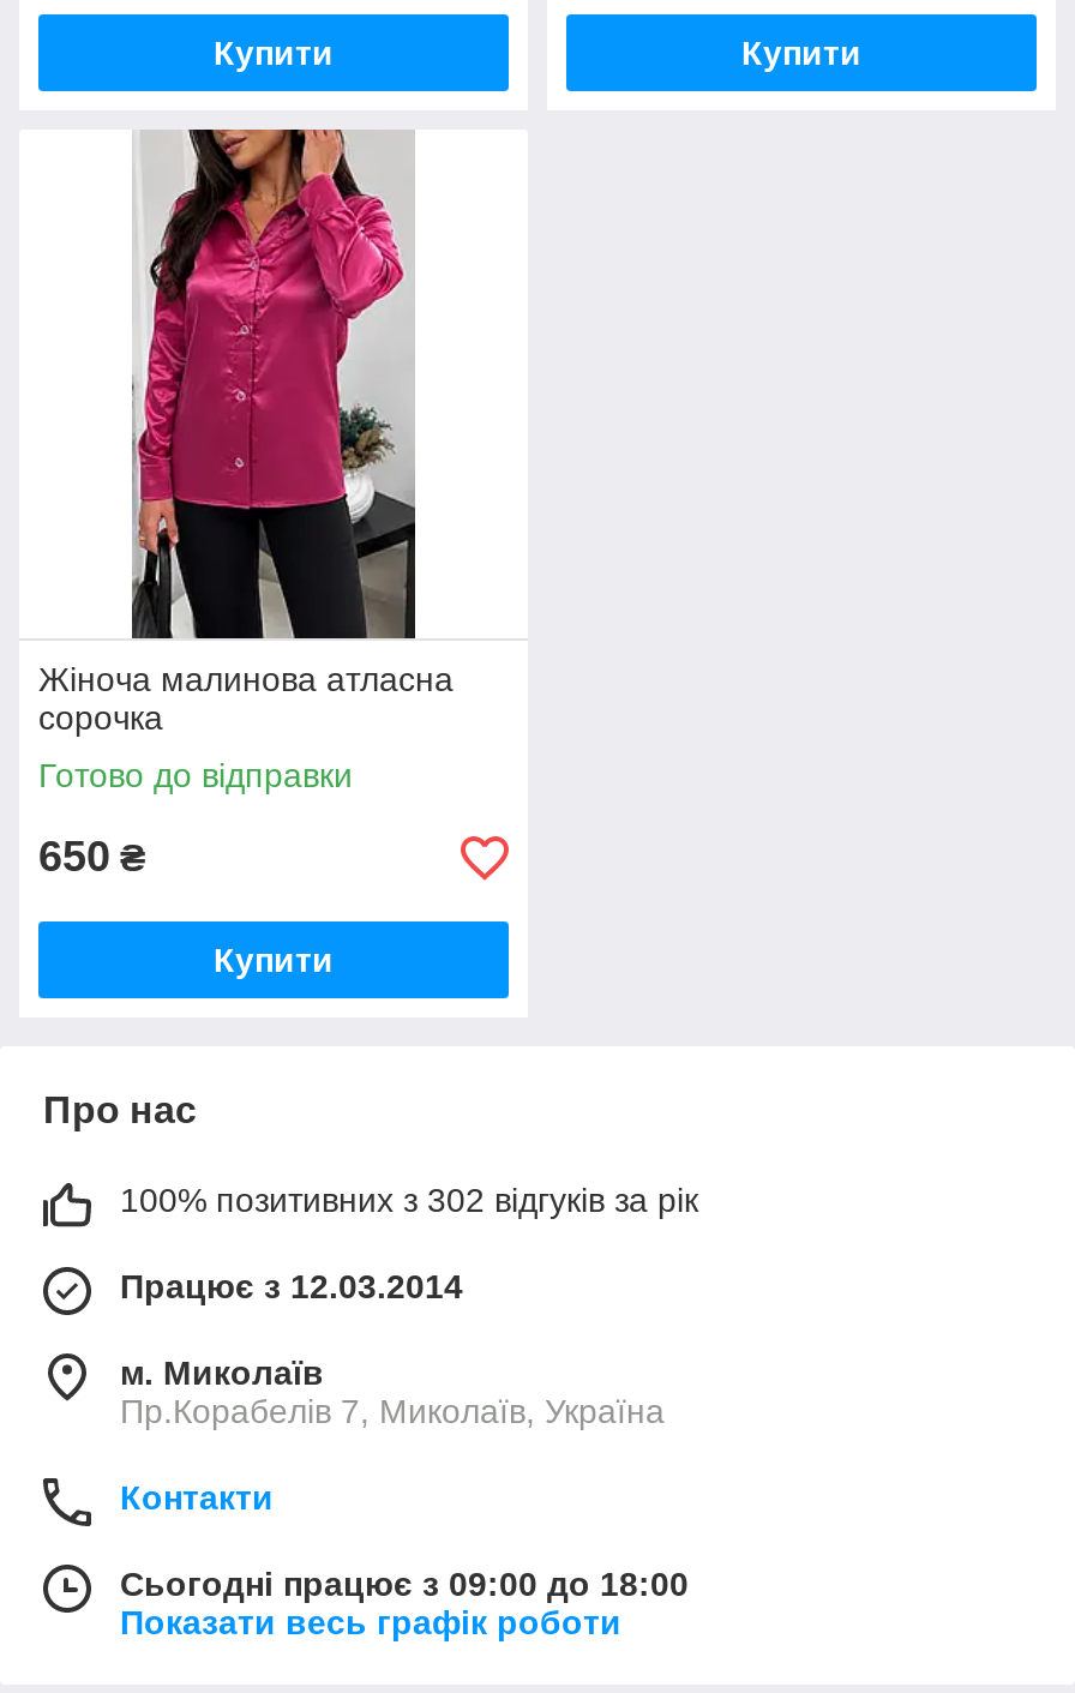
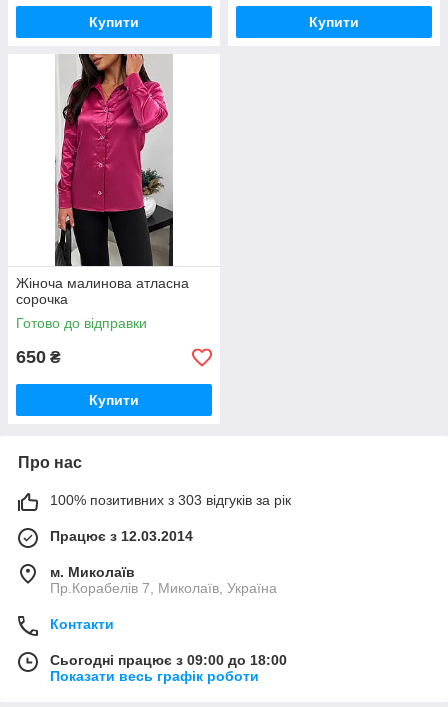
- 100% позитивних з 302 відгуків за рік
+ 100% позитивних з 303 відгуків за рік
